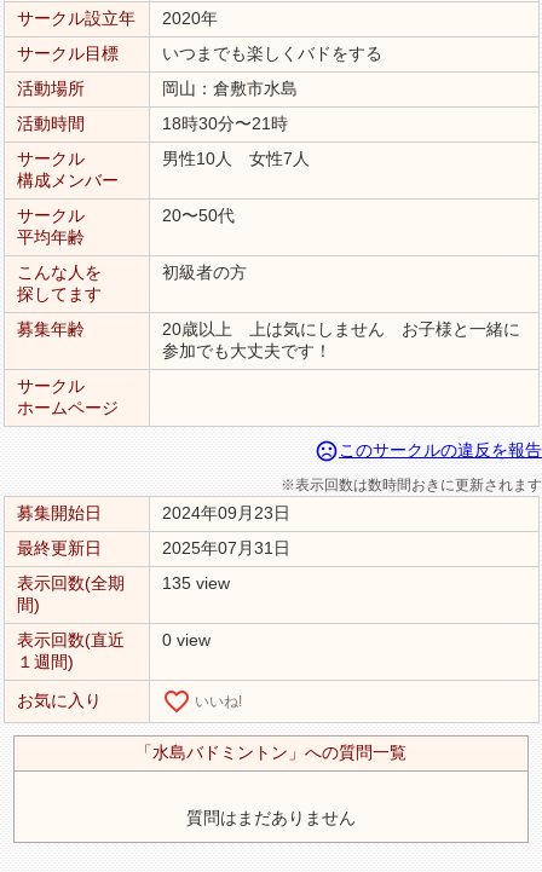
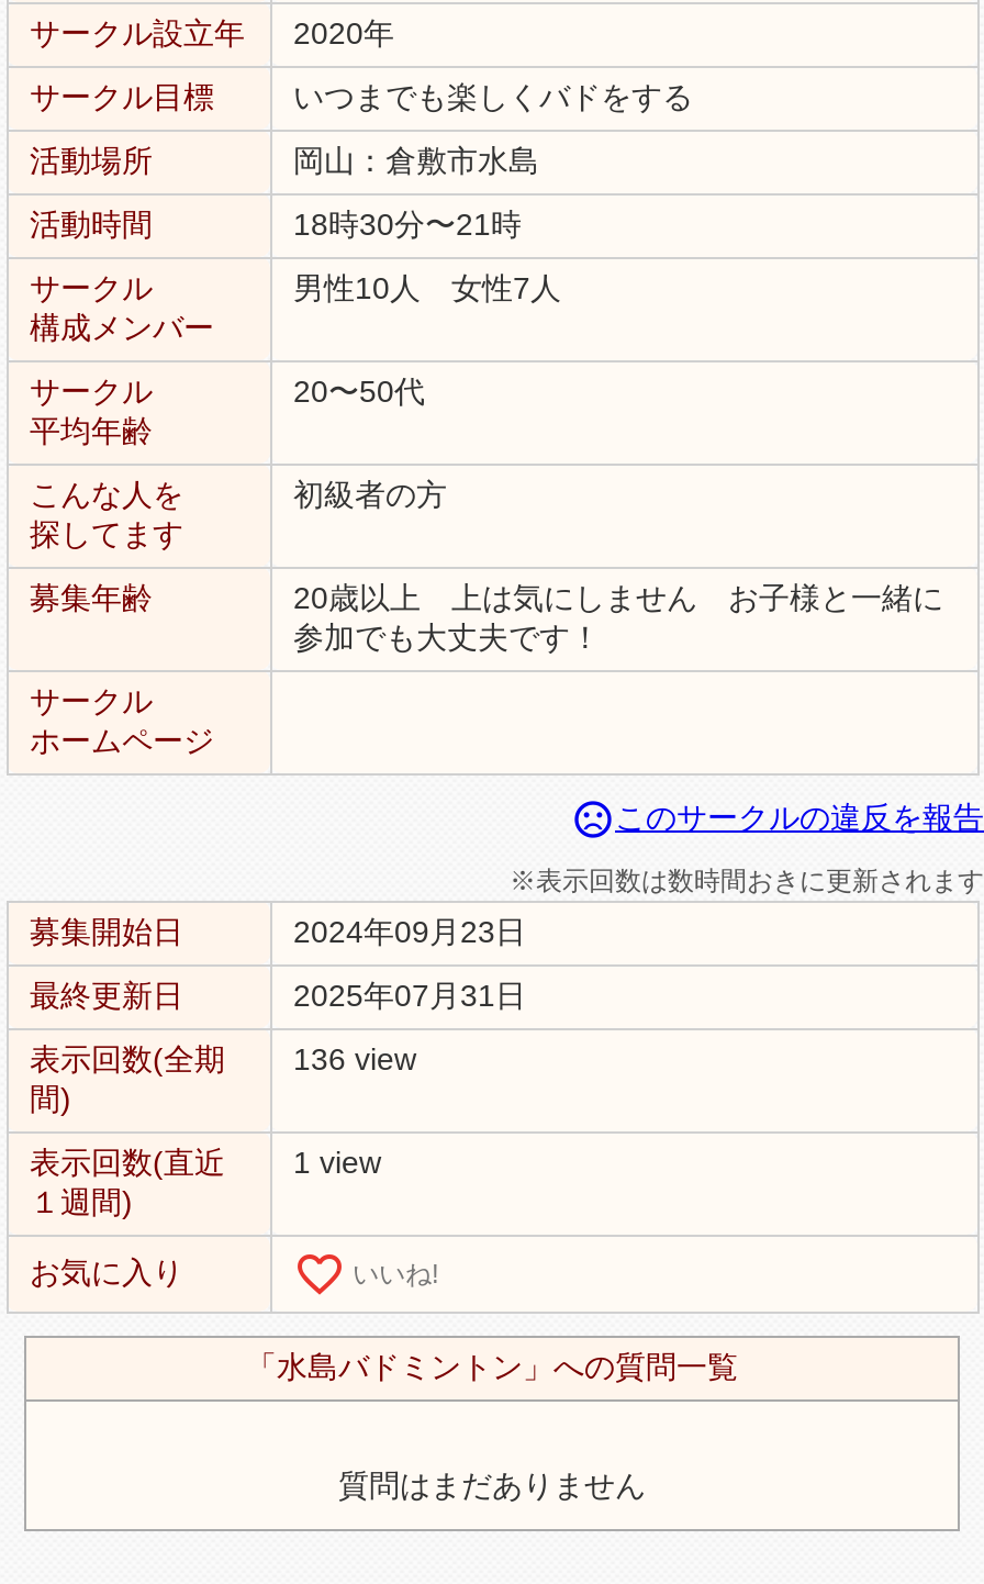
- 表示回数(全期 135 view
+ 表示回数(全期 136 view

- 表示回数(直近 0 view
+ 表示回数(直近 1 view
